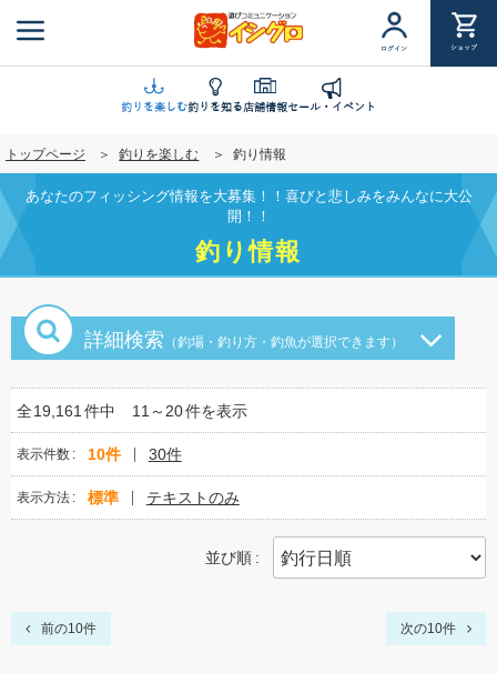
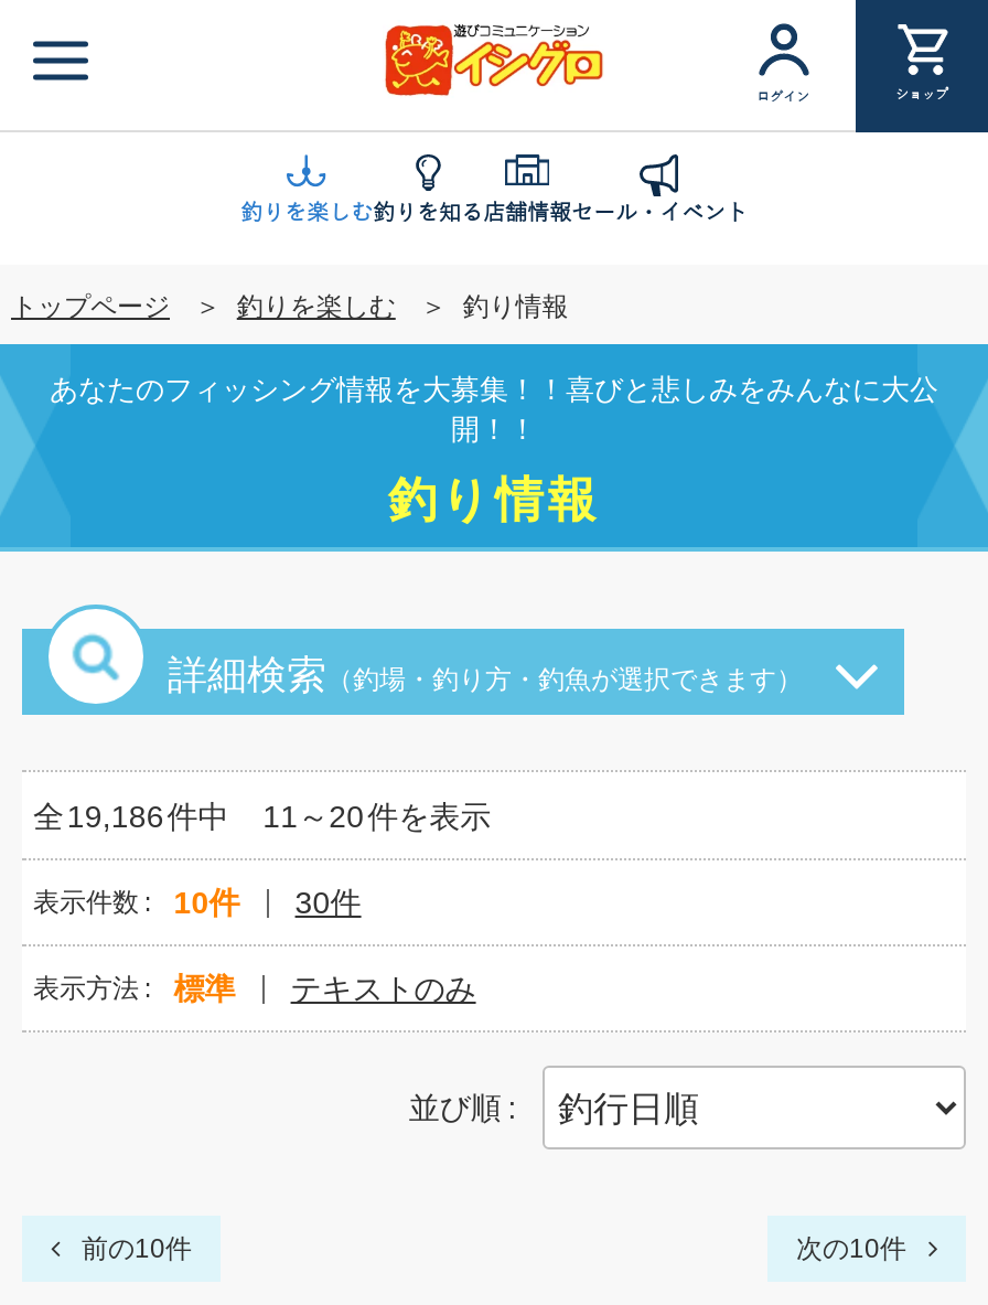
- 全 19,161 件中 11～20 件を表示
+ 全 19,186 件中 11～20 件を表示
